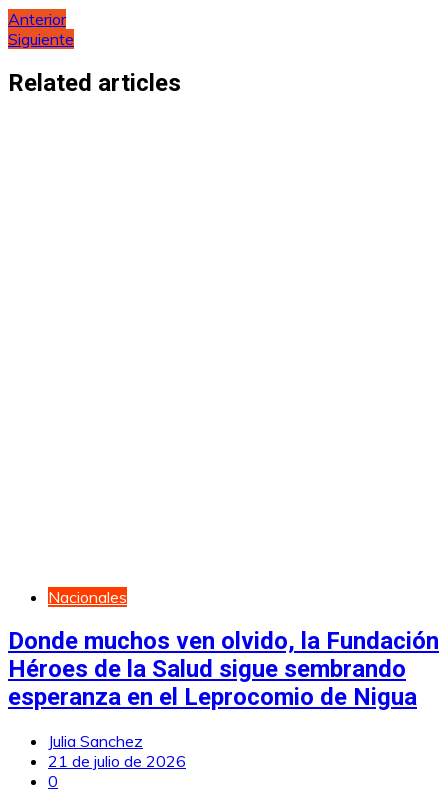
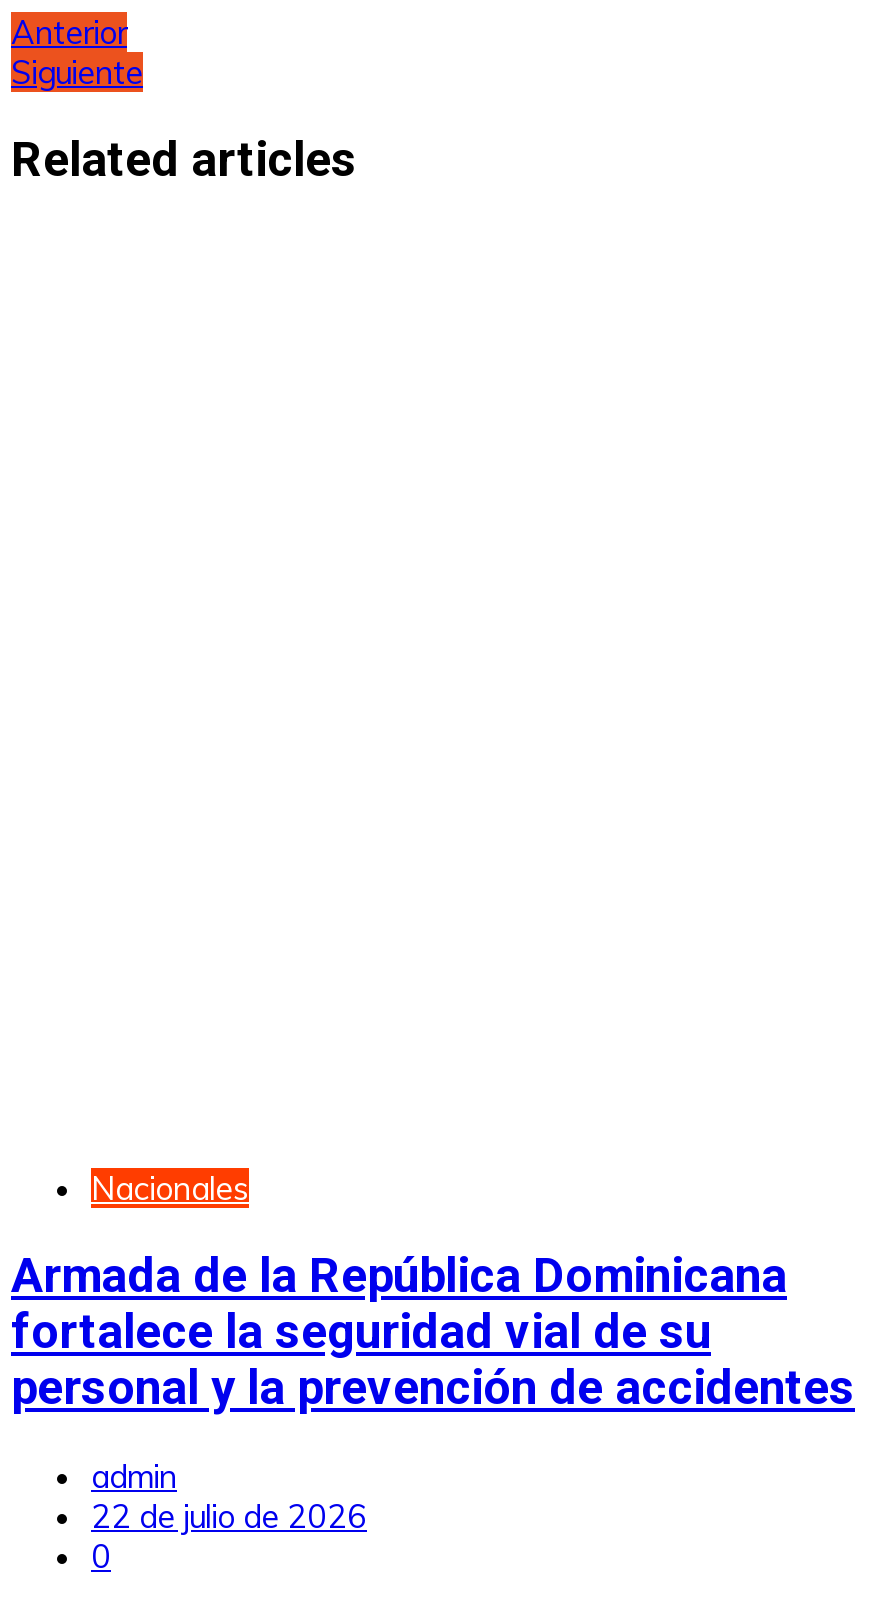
- Donde muchos ven olvido, la Fundación
- Héroes de la Salud sigue sembrando
- esperanza en el Leprocomio de Nigua
+ Armada de la República Dominicana
+ fortalece la seguridad vial de su
+ personal y la prevención de accidentes

- Julia Sanchez
- 21 de julio de 2026
+ admin
+ 22 de julio de 2026
